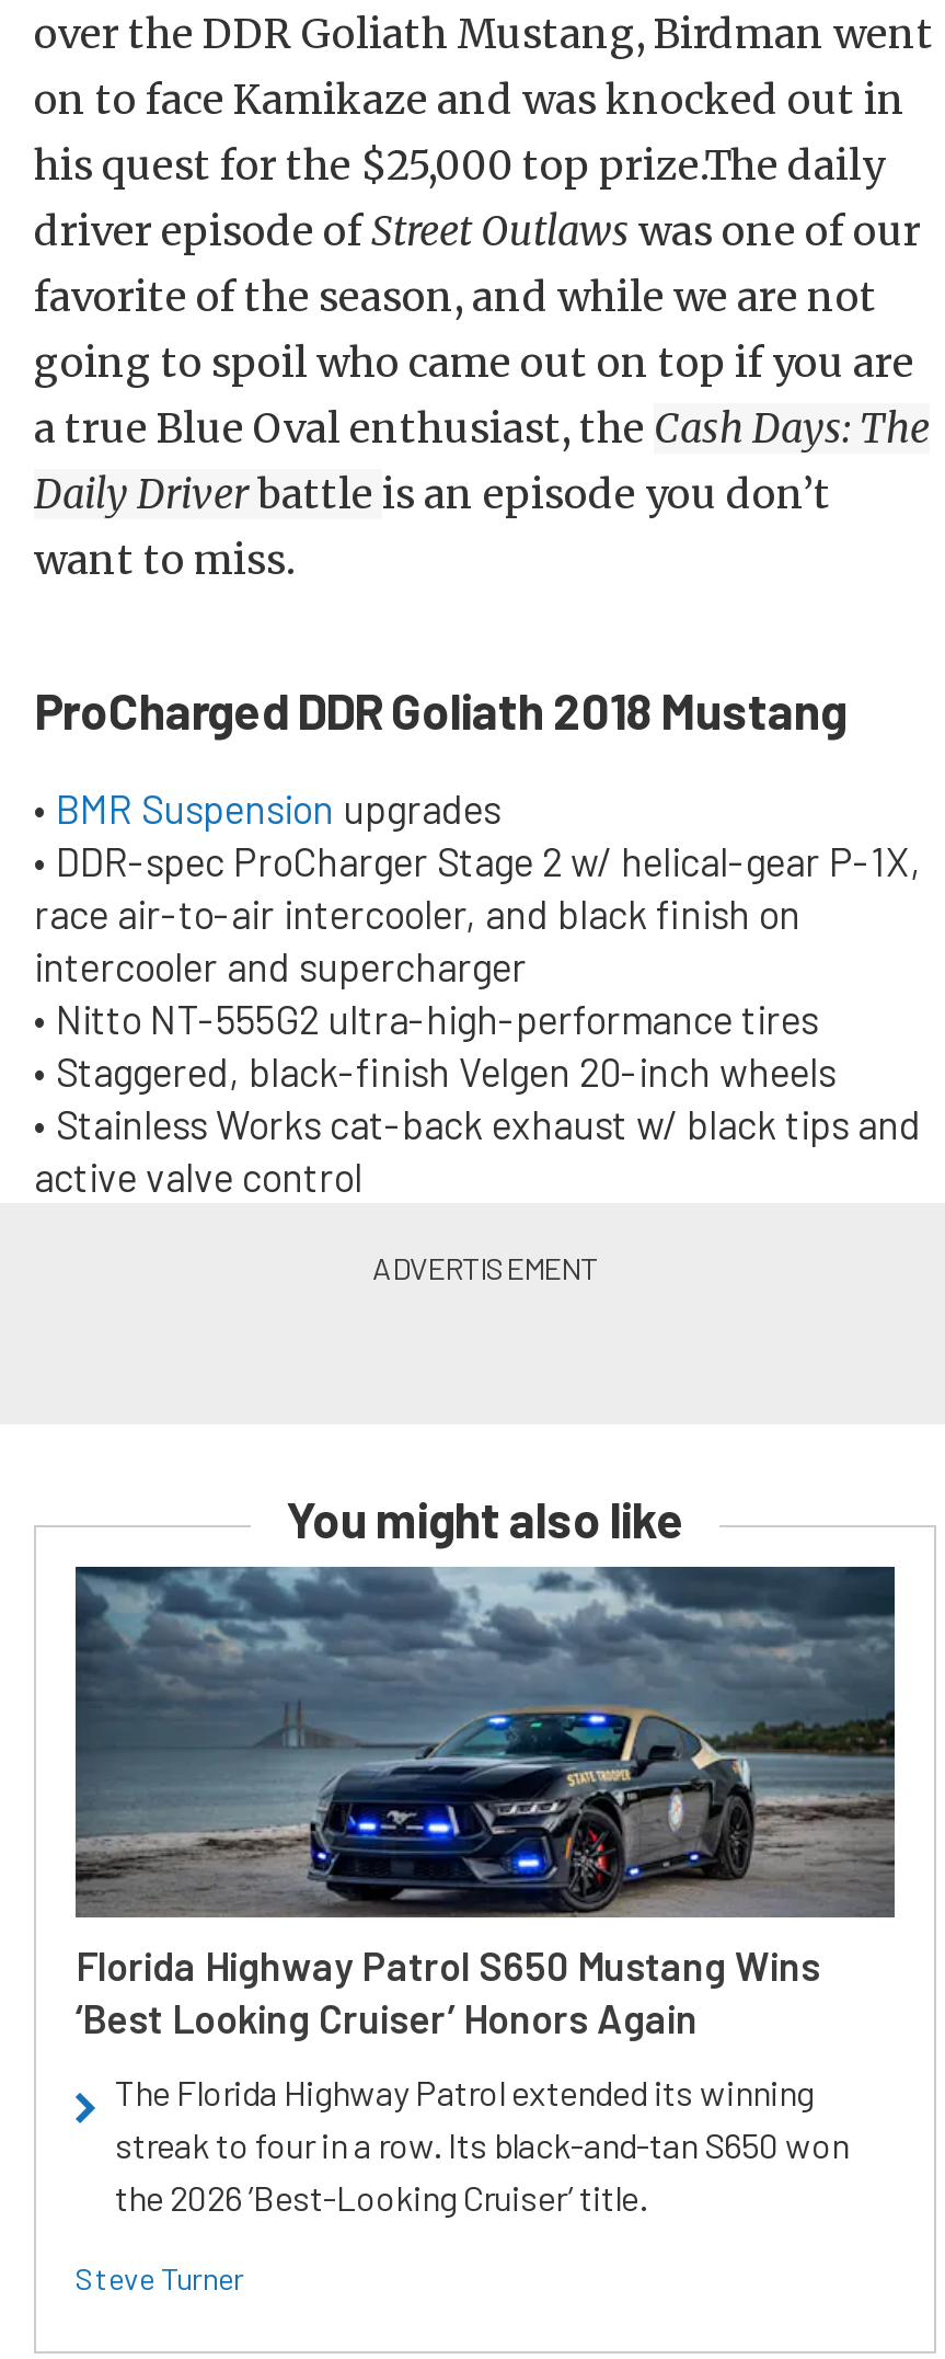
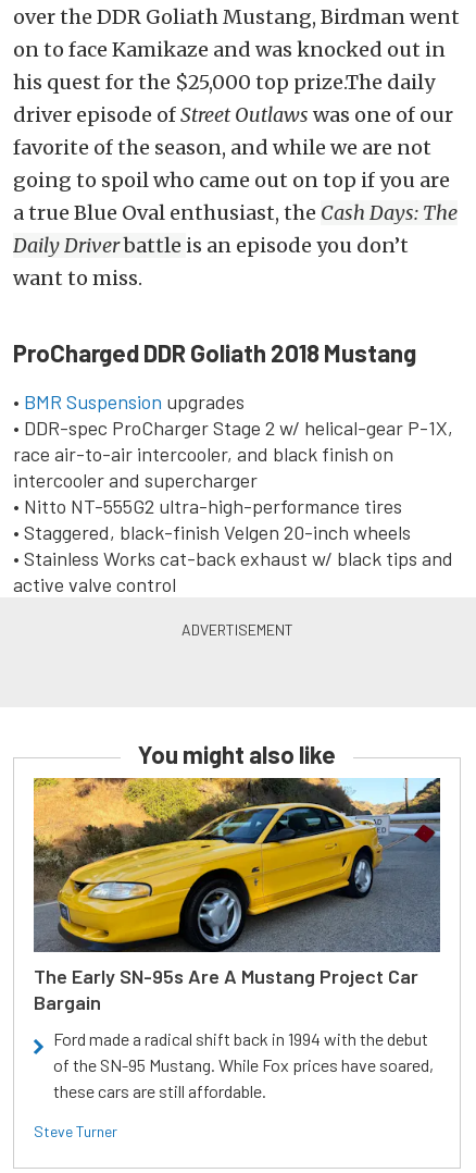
- [image]
- Florida Highway Patrol S650 Mustang Wins
- ‘Best Looking Cruiser’ Honors Again
+ [image]
+ The Early SN-95s Are A Mustang Project Car
+ Bargain

- The Florida Highway Patrol extended its winning
- streak to four in a row. Its black-and-tan S650 won
- the 2026 ’Best-Looking Cruiser’ title.
+ Ford made a radical shift back in 1994 with the debut
+ of the SN-95 Mustang. While Fox prices have soared,
+ these cars are still affordable.
